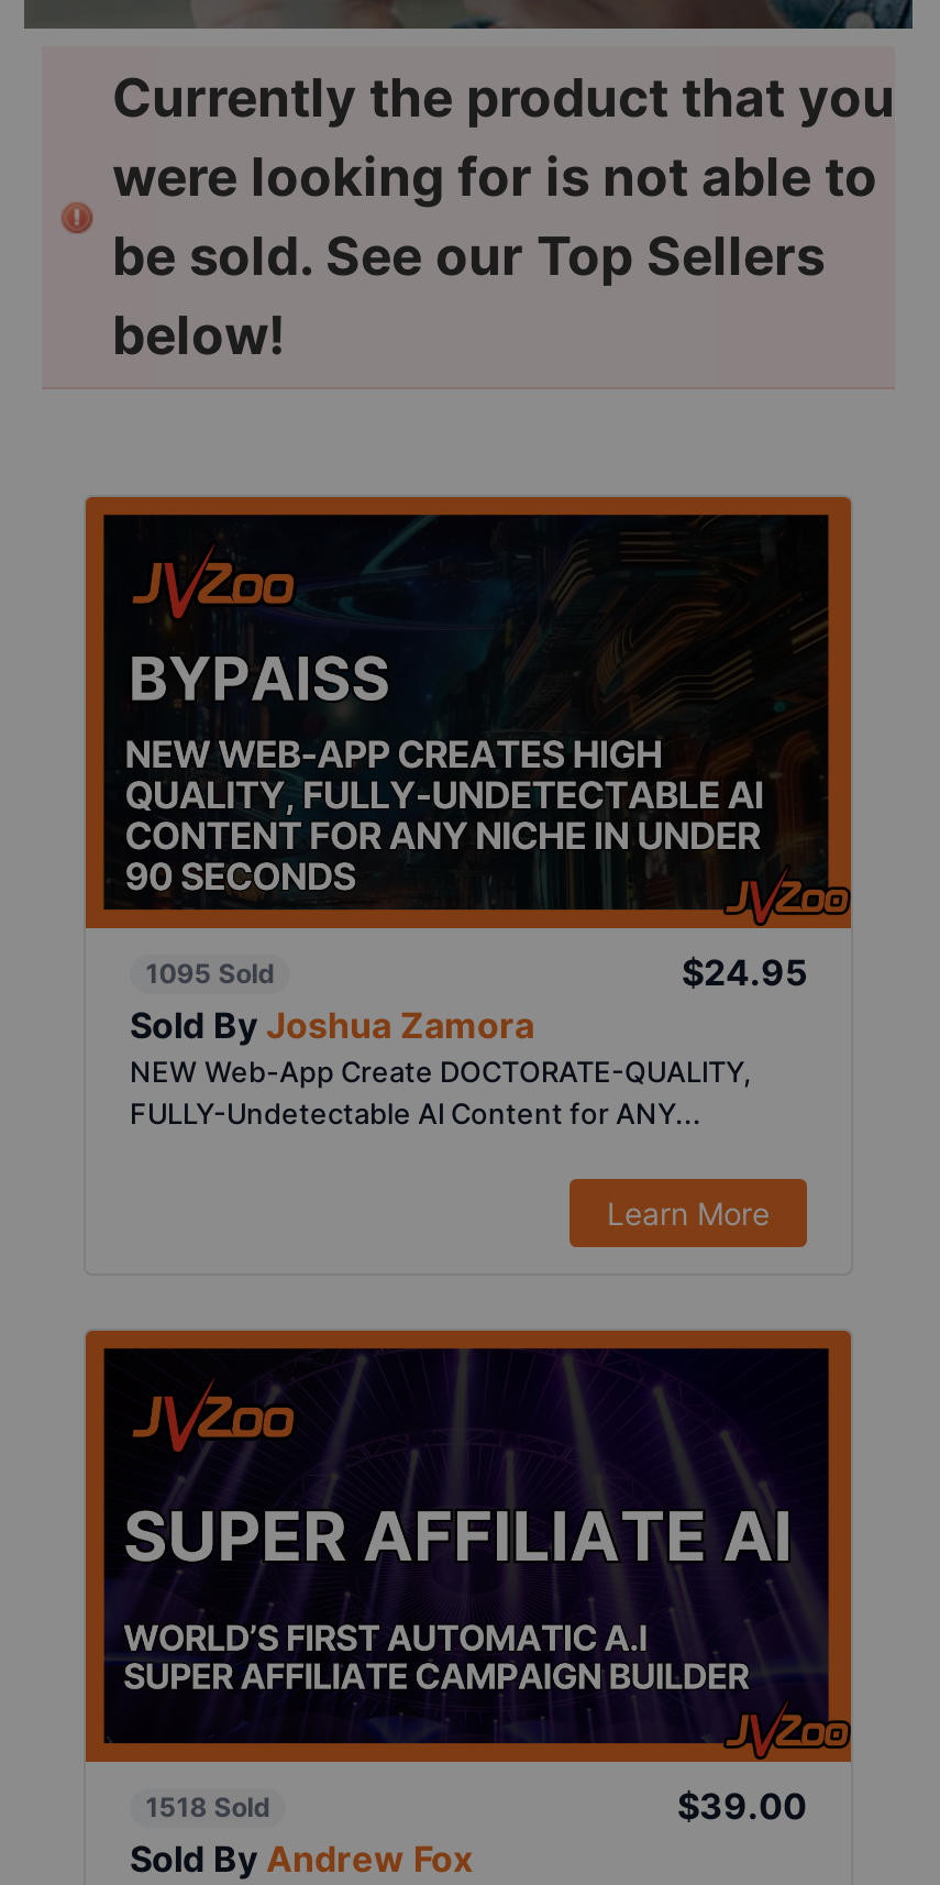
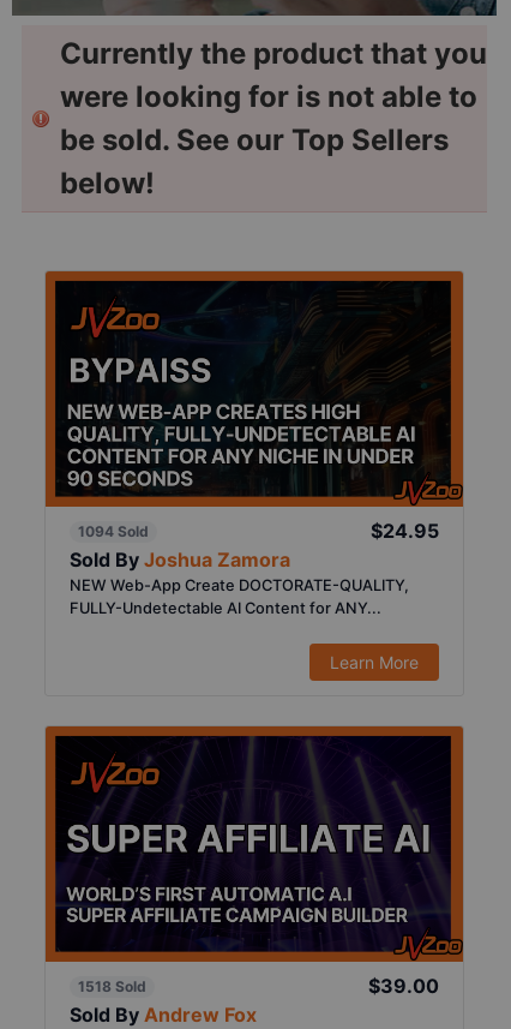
- 1095 Sold
+ 1094 Sold
